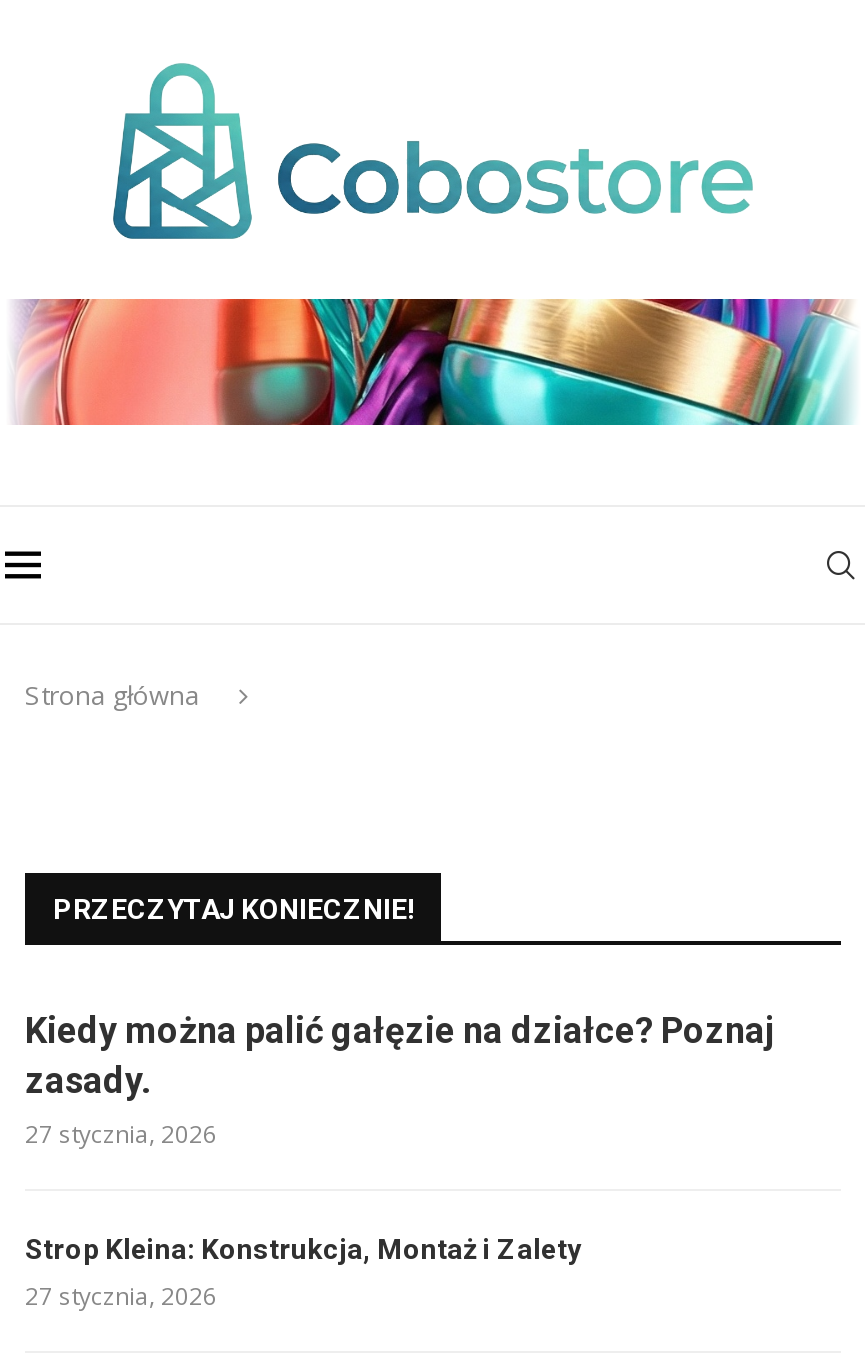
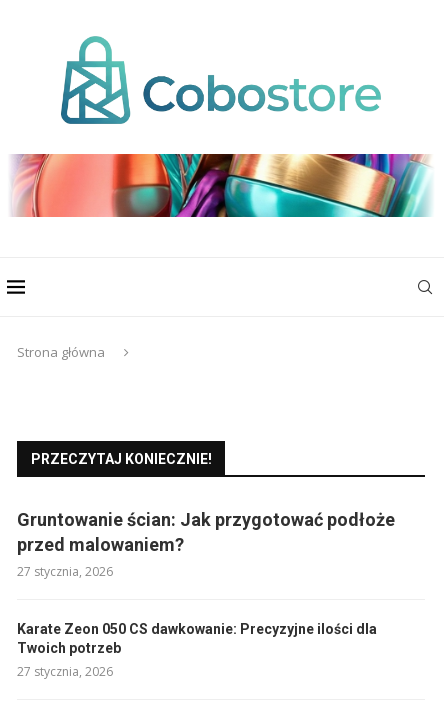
- Kiedy można palić gałęzie na działce? Poznaj
- zasady.
+ Gruntowanie ścian: Jak przygotować podłoże
+ przed malowaniem?

- Strop Kleina: Konstrukcja, Montaż i Zalety
+ Karate Zeon 050 CS dawkowanie: Precyzyjne ilości dla
+ Twoich potrzeb
